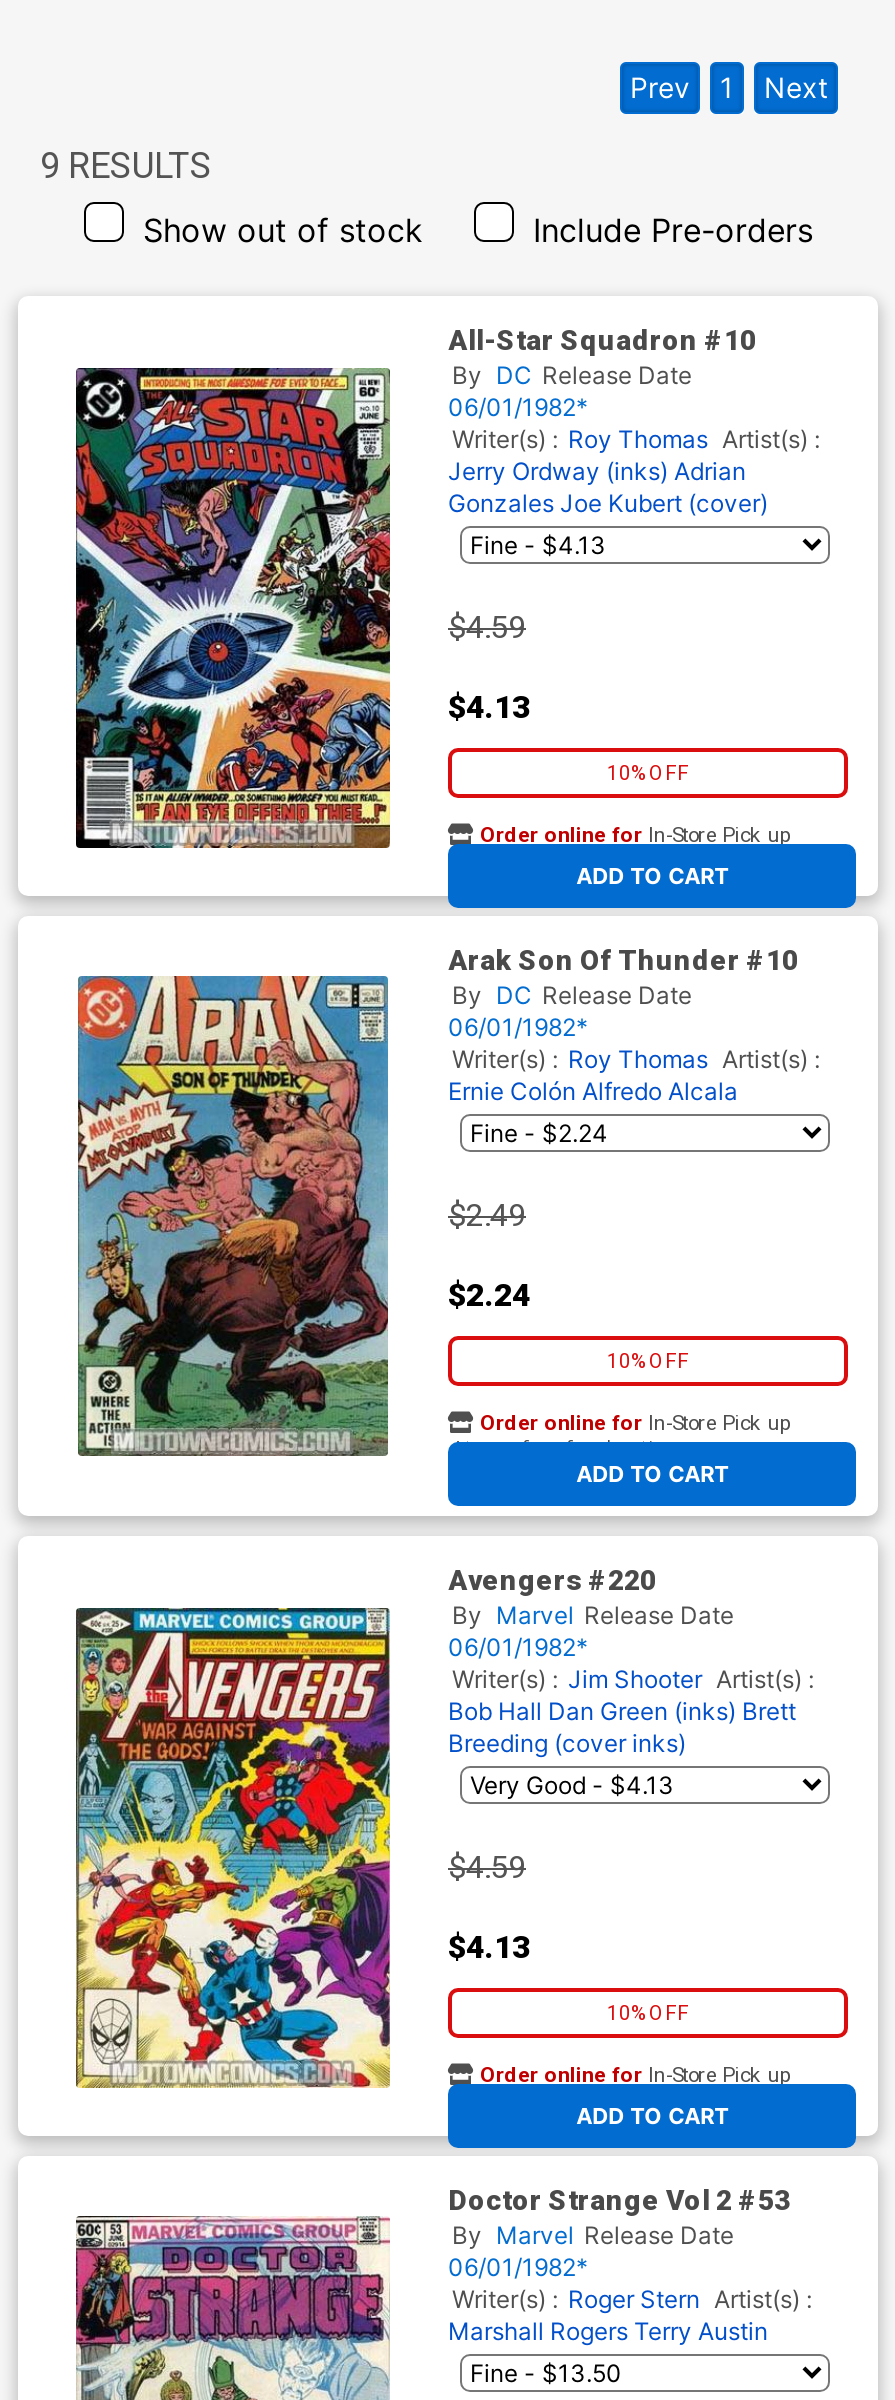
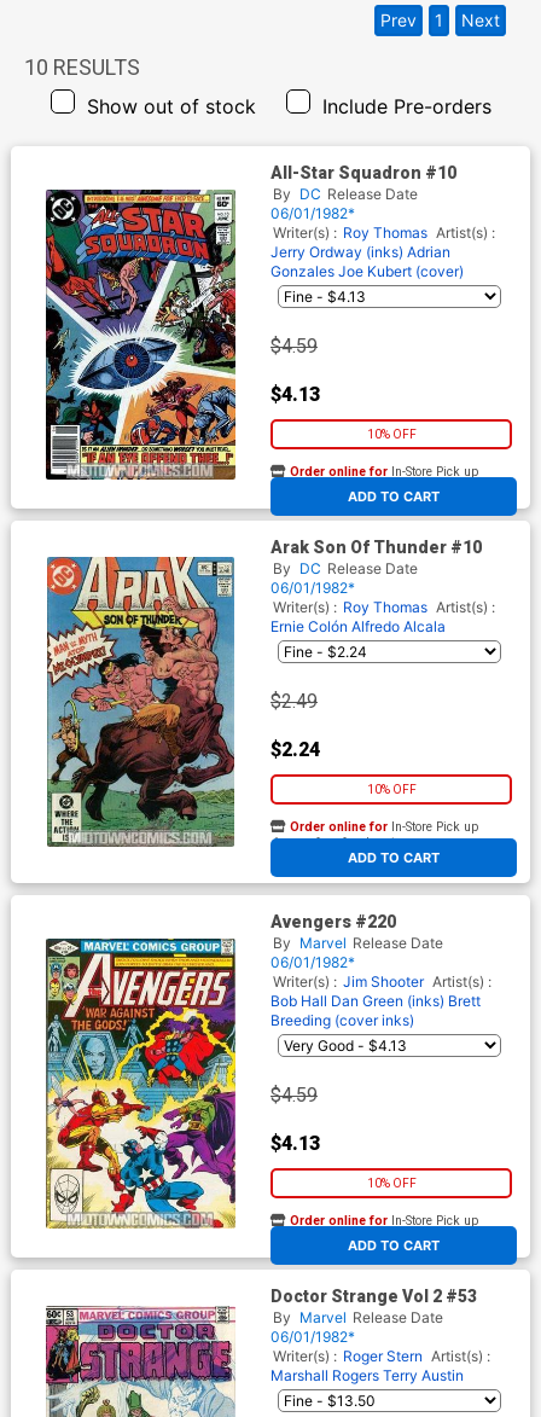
- 9 RESULTS
+ 10 RESULTS
